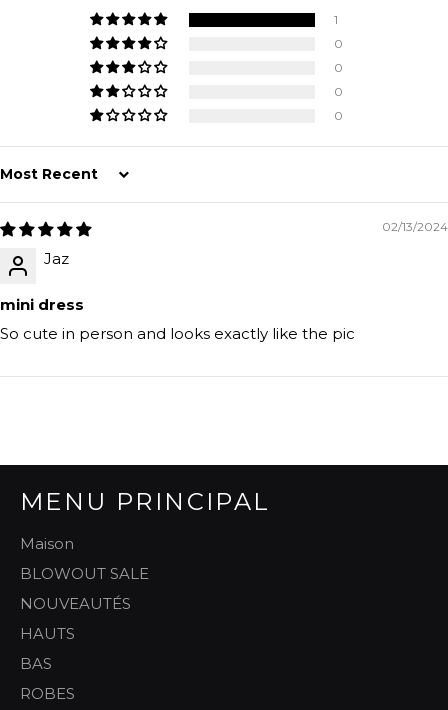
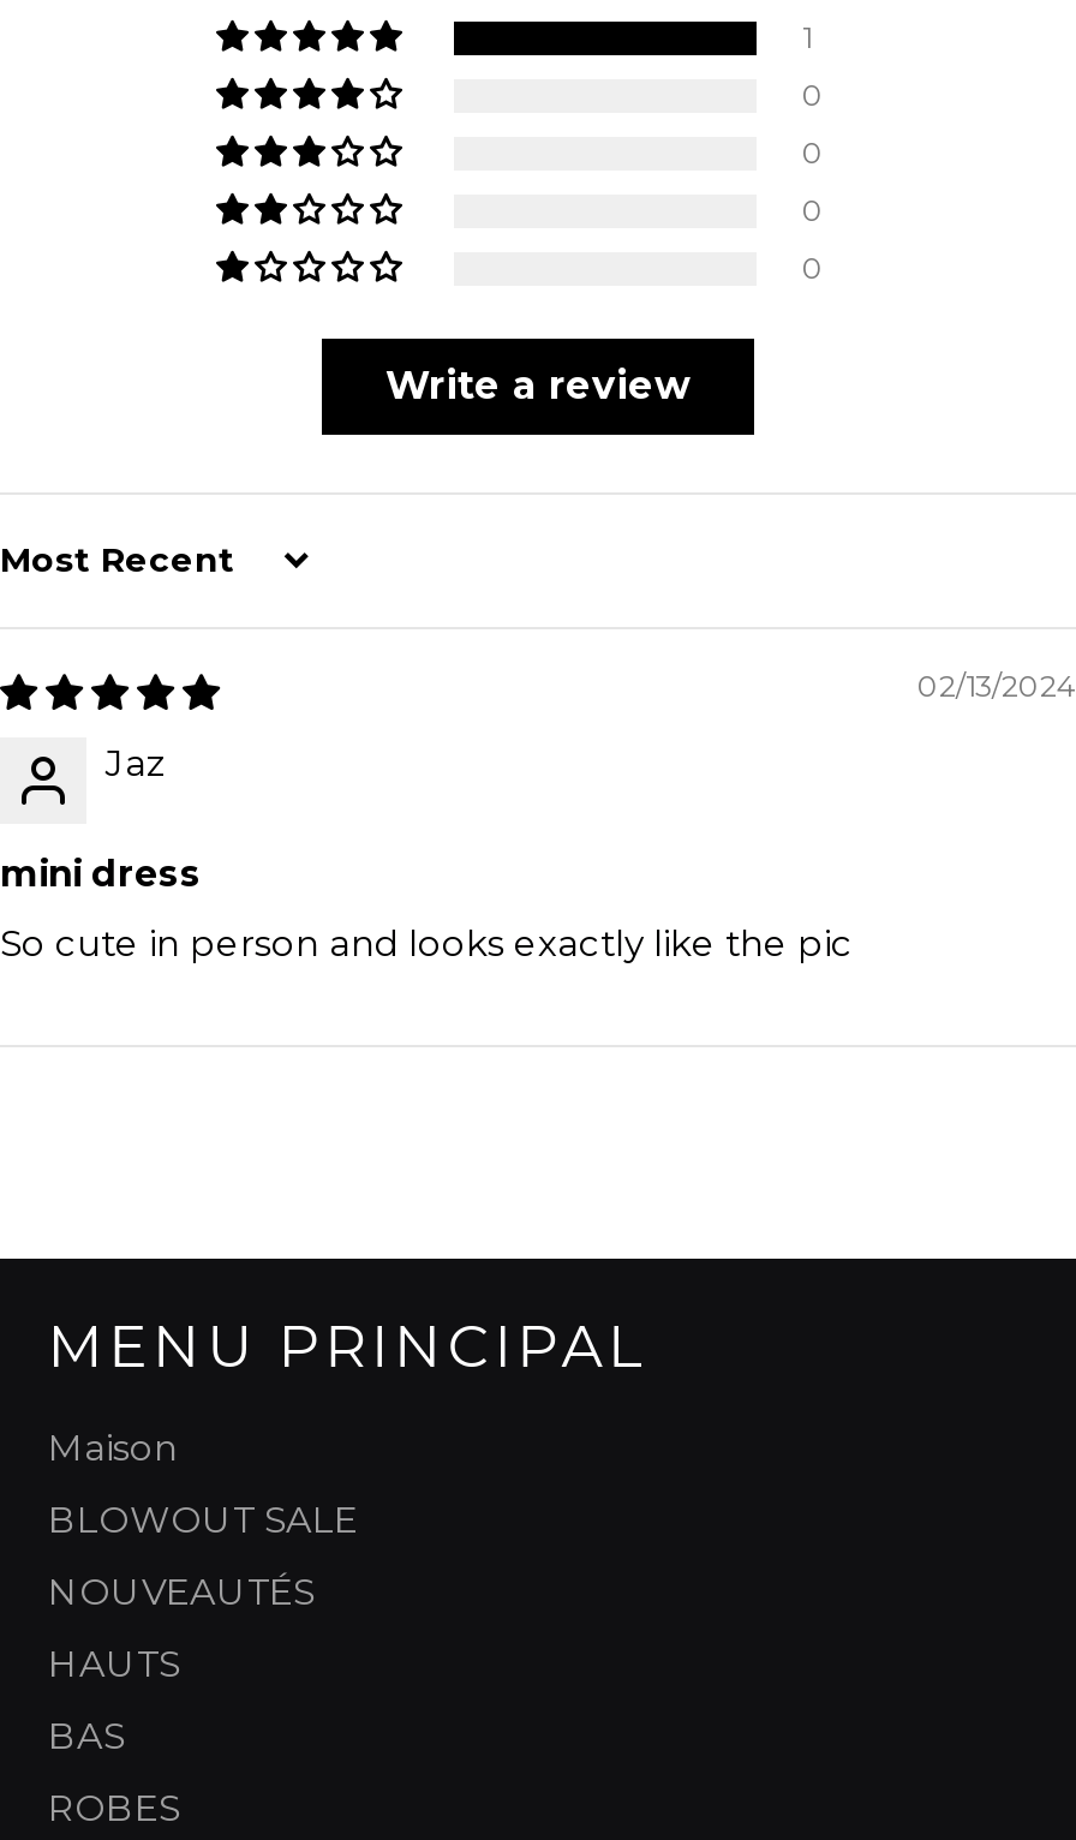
+ Write a review
